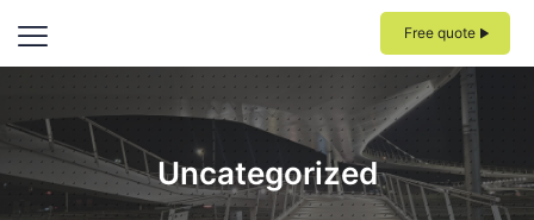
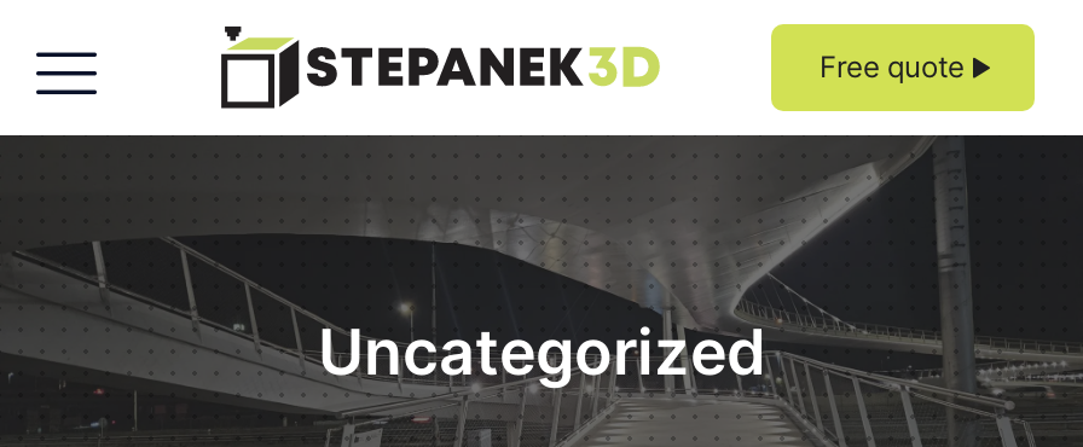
+ [image]
